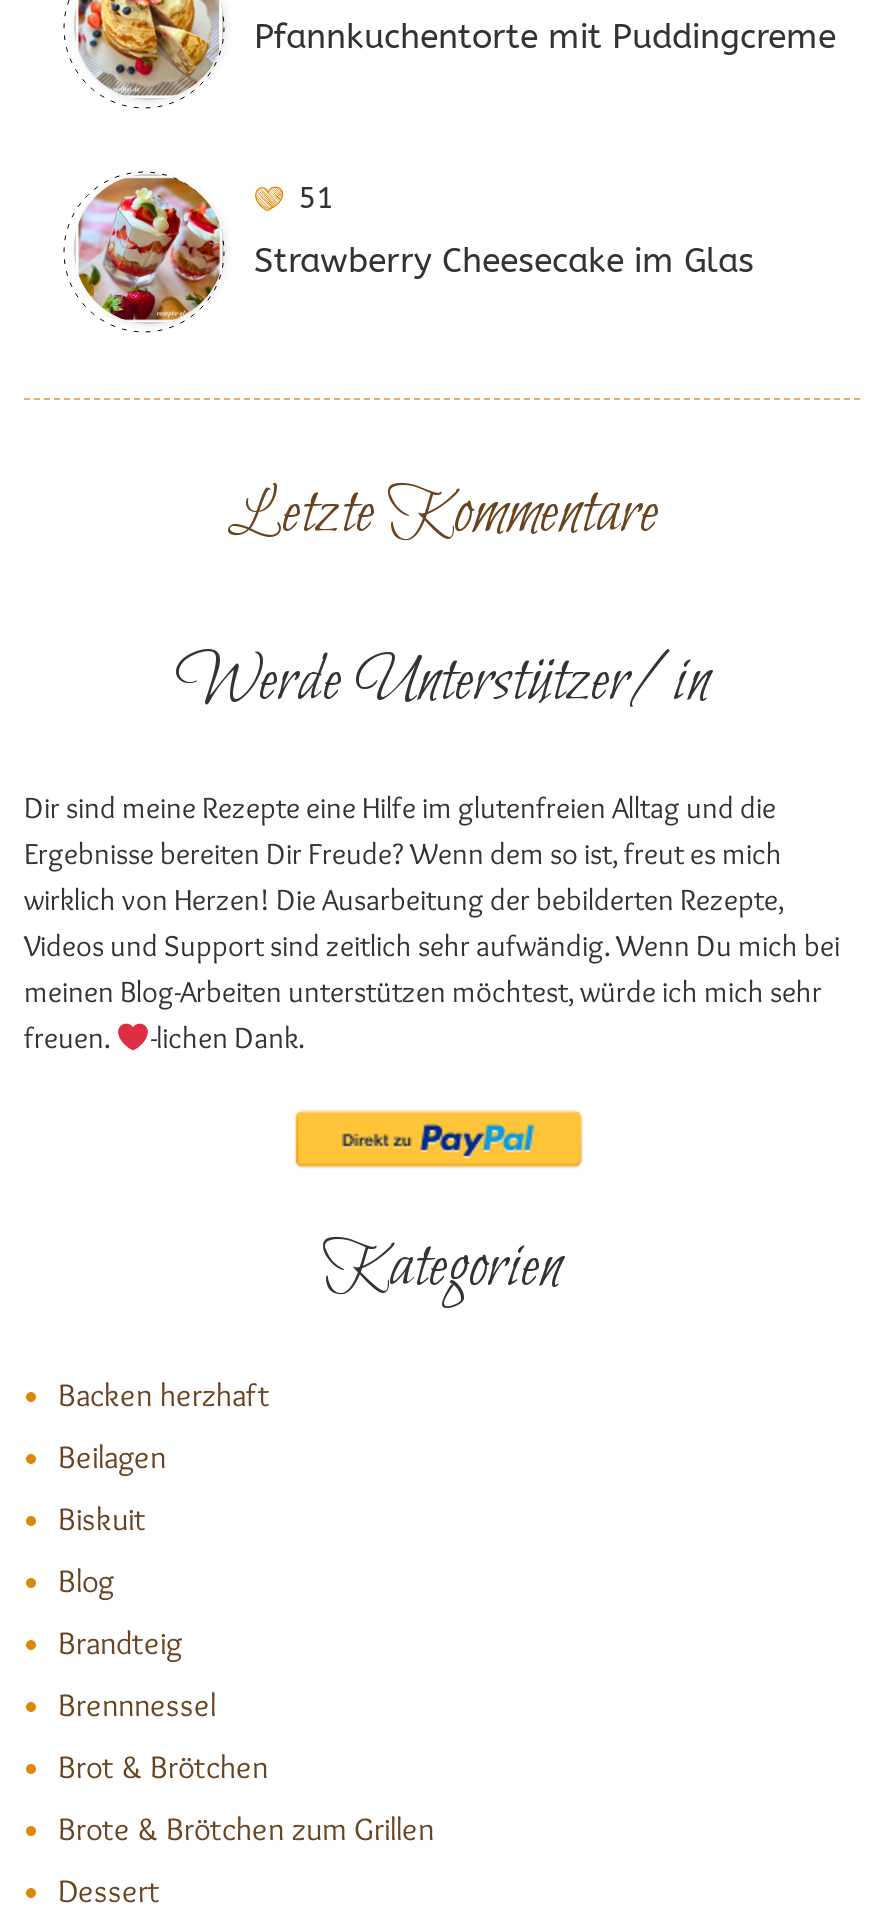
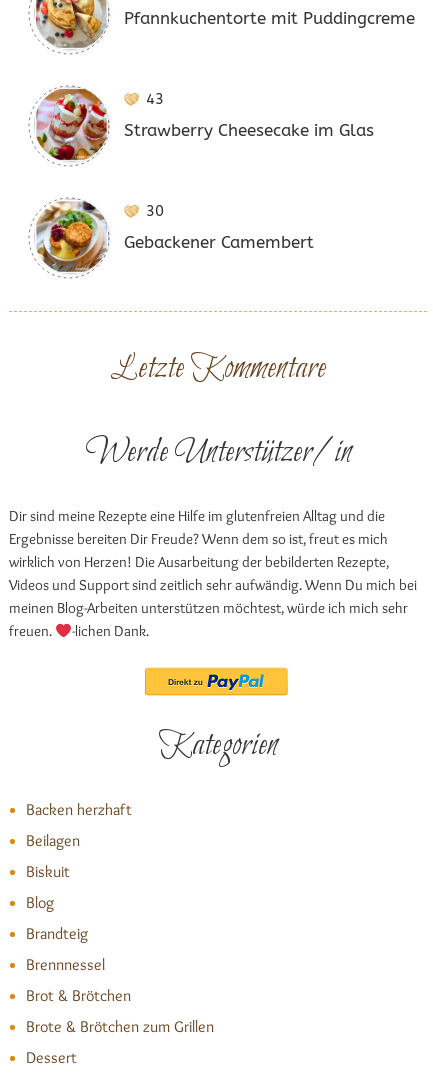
- 51
+ 43

+ [image]
+ 30
+ Gebackener Camembert
